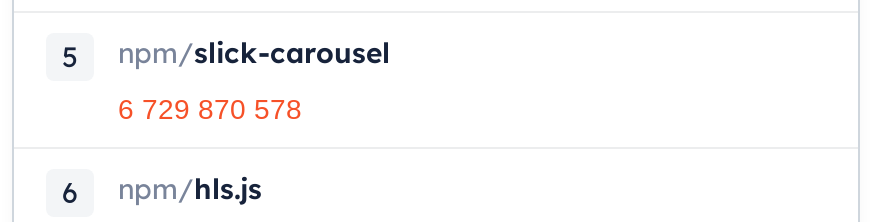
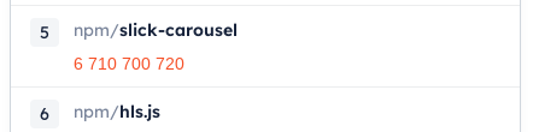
- 6 729 870 578
+ 6 710 700 720
